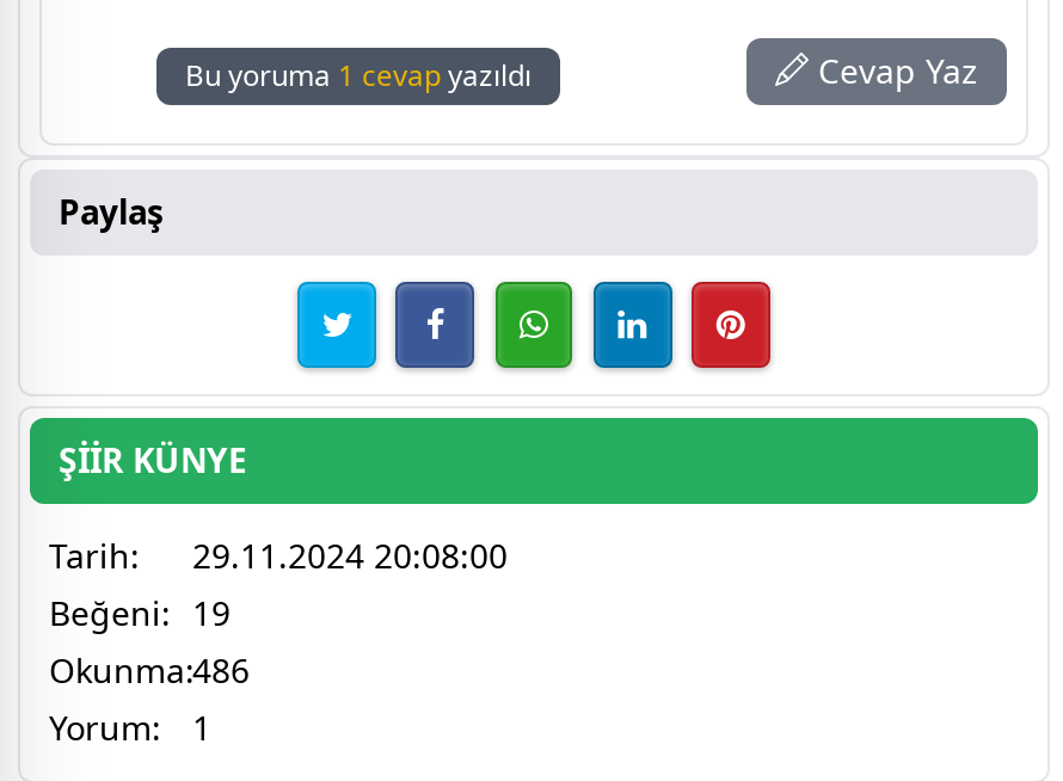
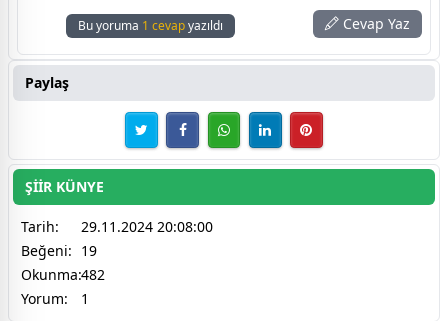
- Okunma:486
+ Okunma:482
